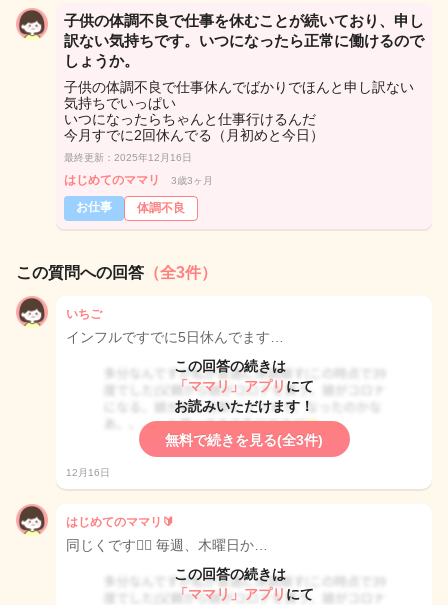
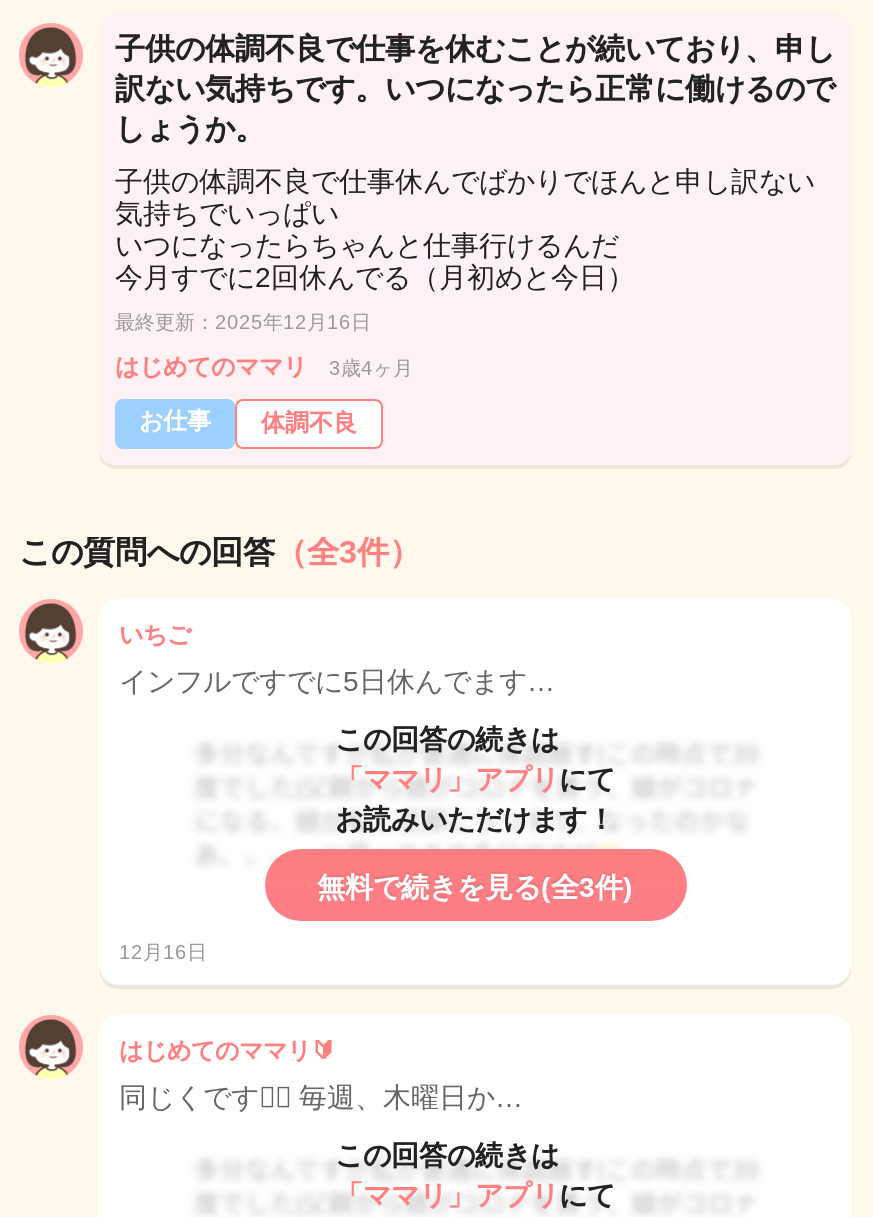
- はじめてのママリ 3歳3ヶ月
+ はじめてのママリ 3歳4ヶ月
